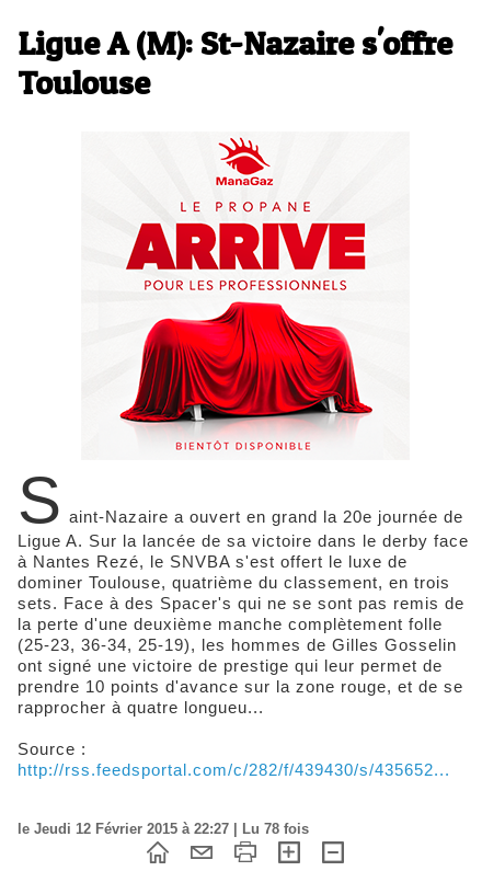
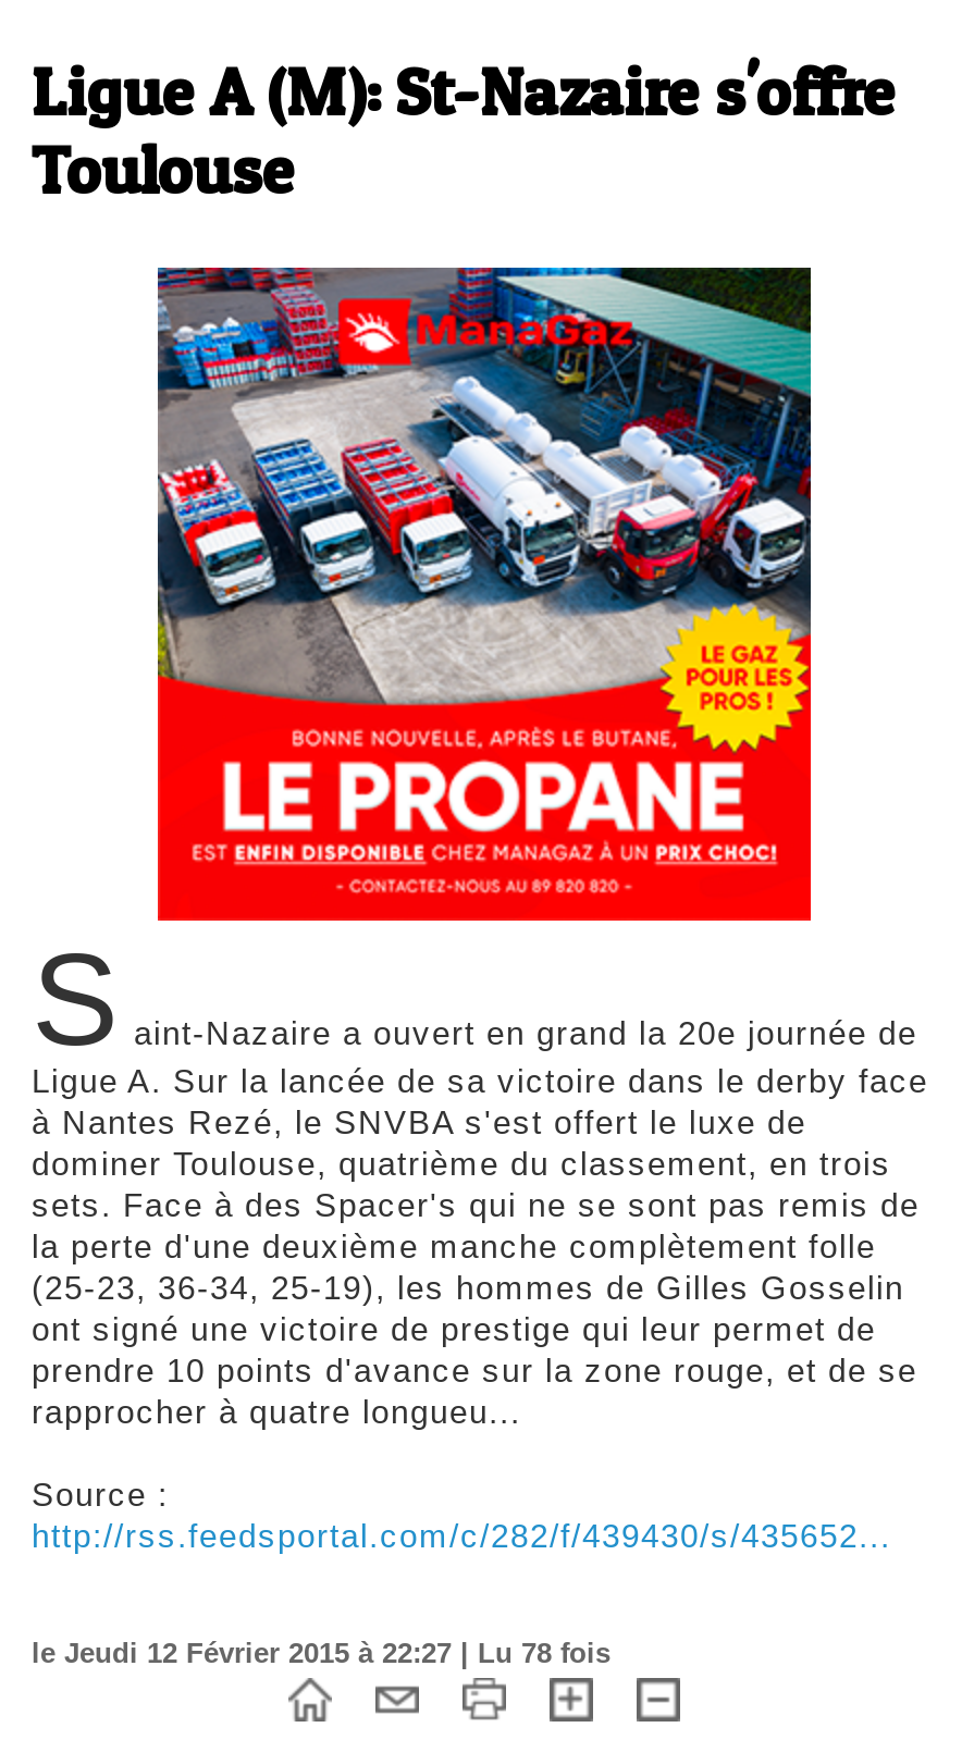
- [image]
+ [image]
